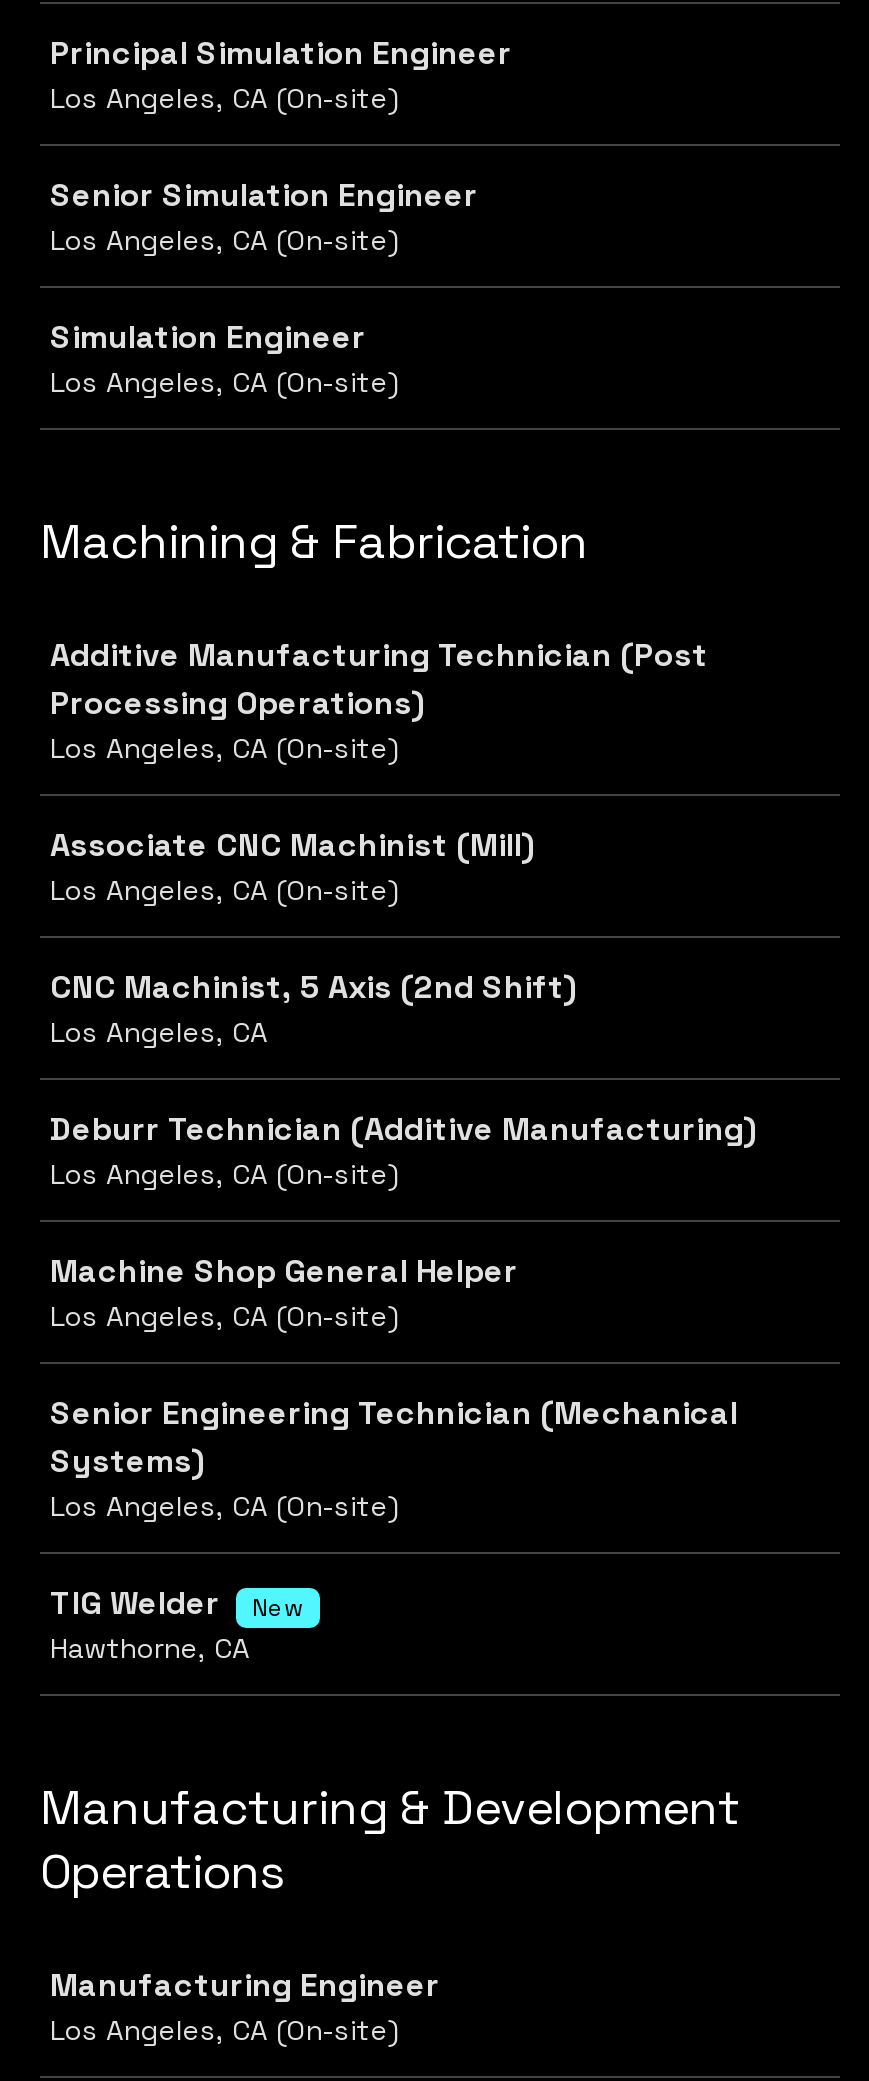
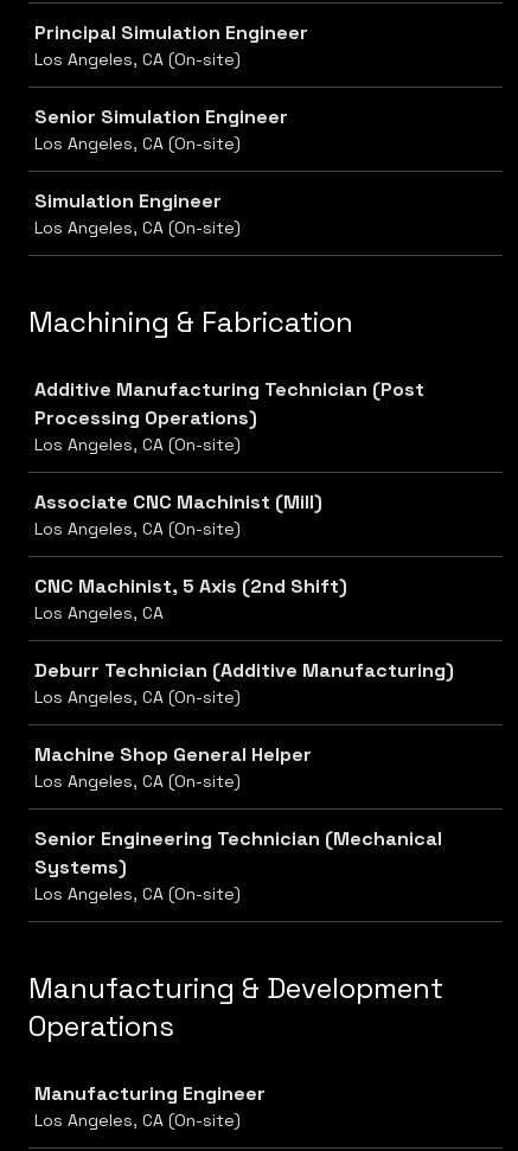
- TIG Welder
- New
- Hawthorne, CA
